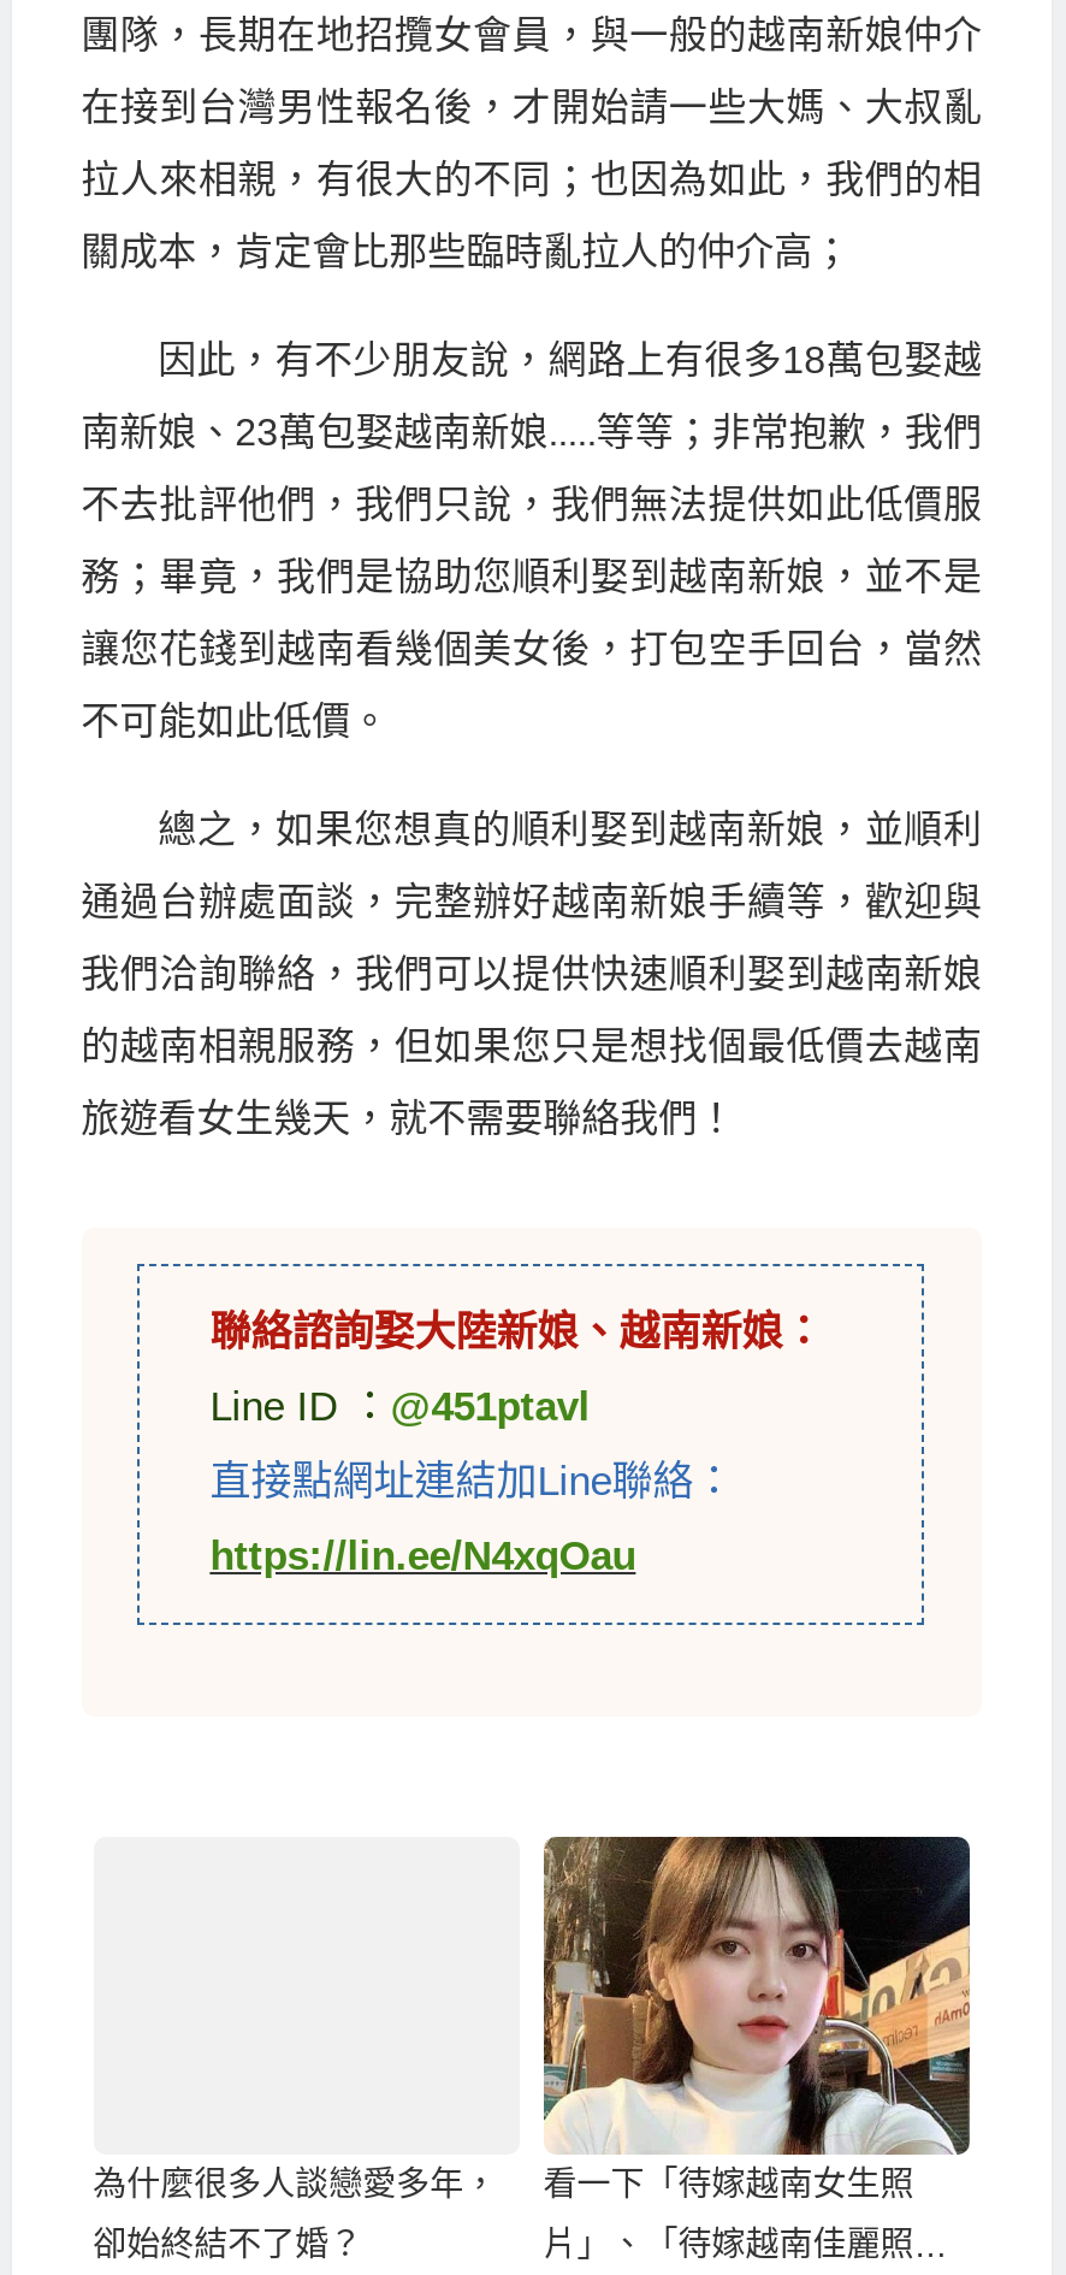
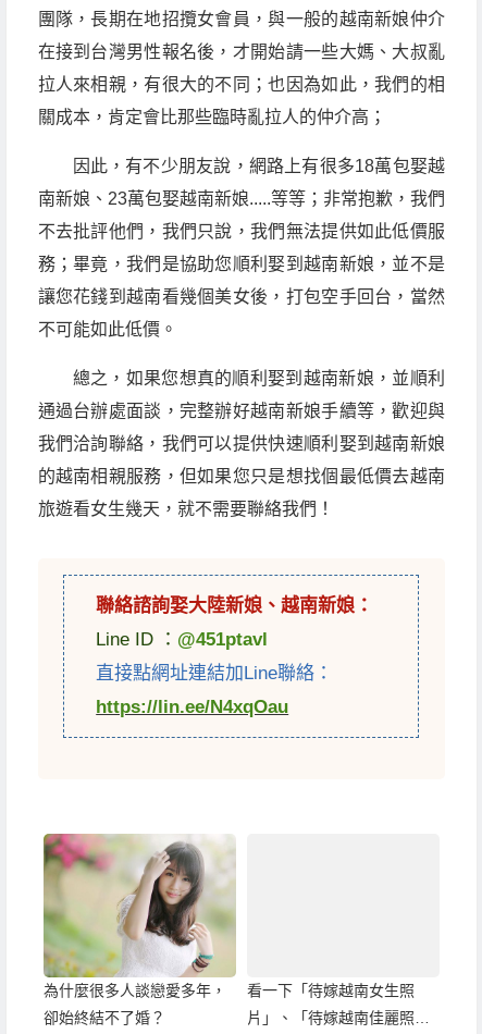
+ [image]

- [image]
